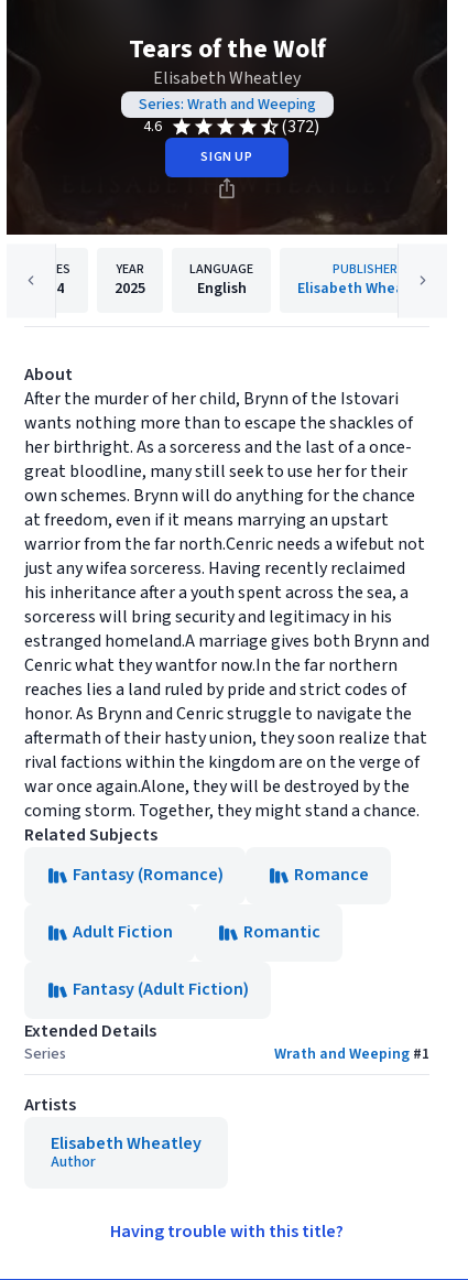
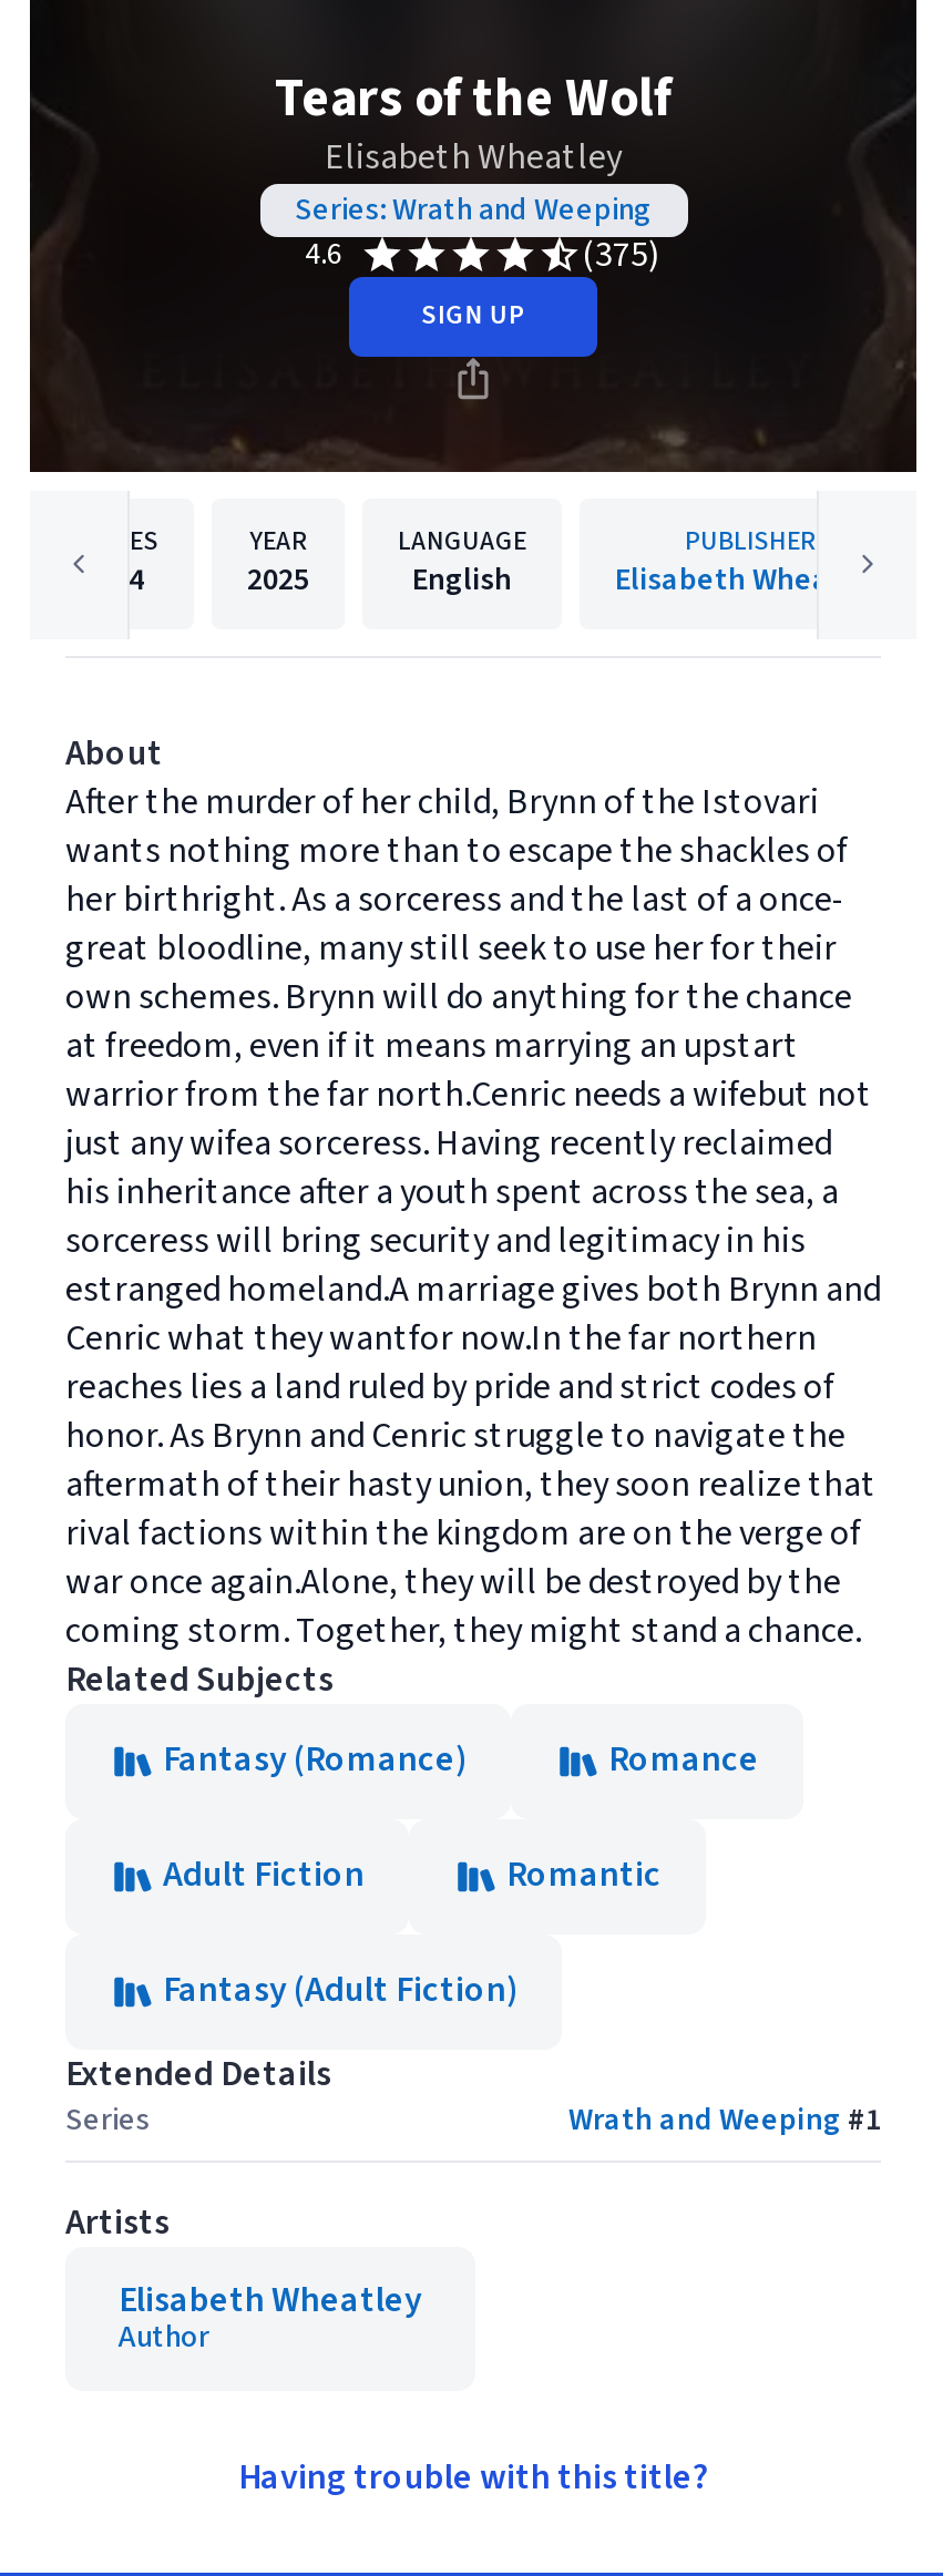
- (372)
+ (375)
